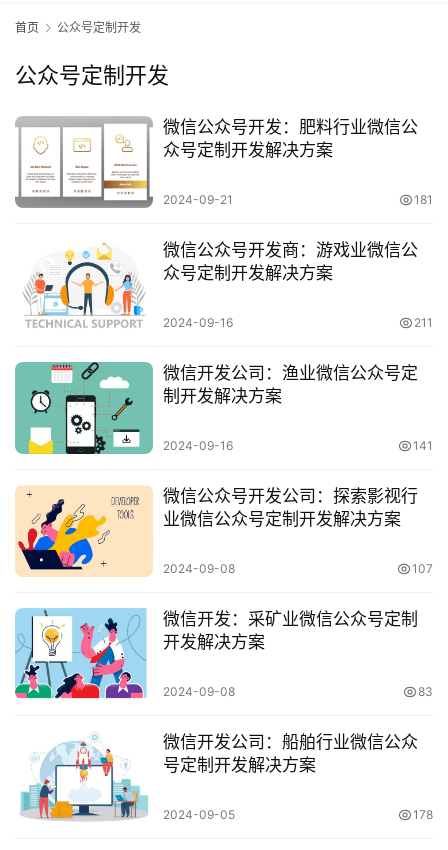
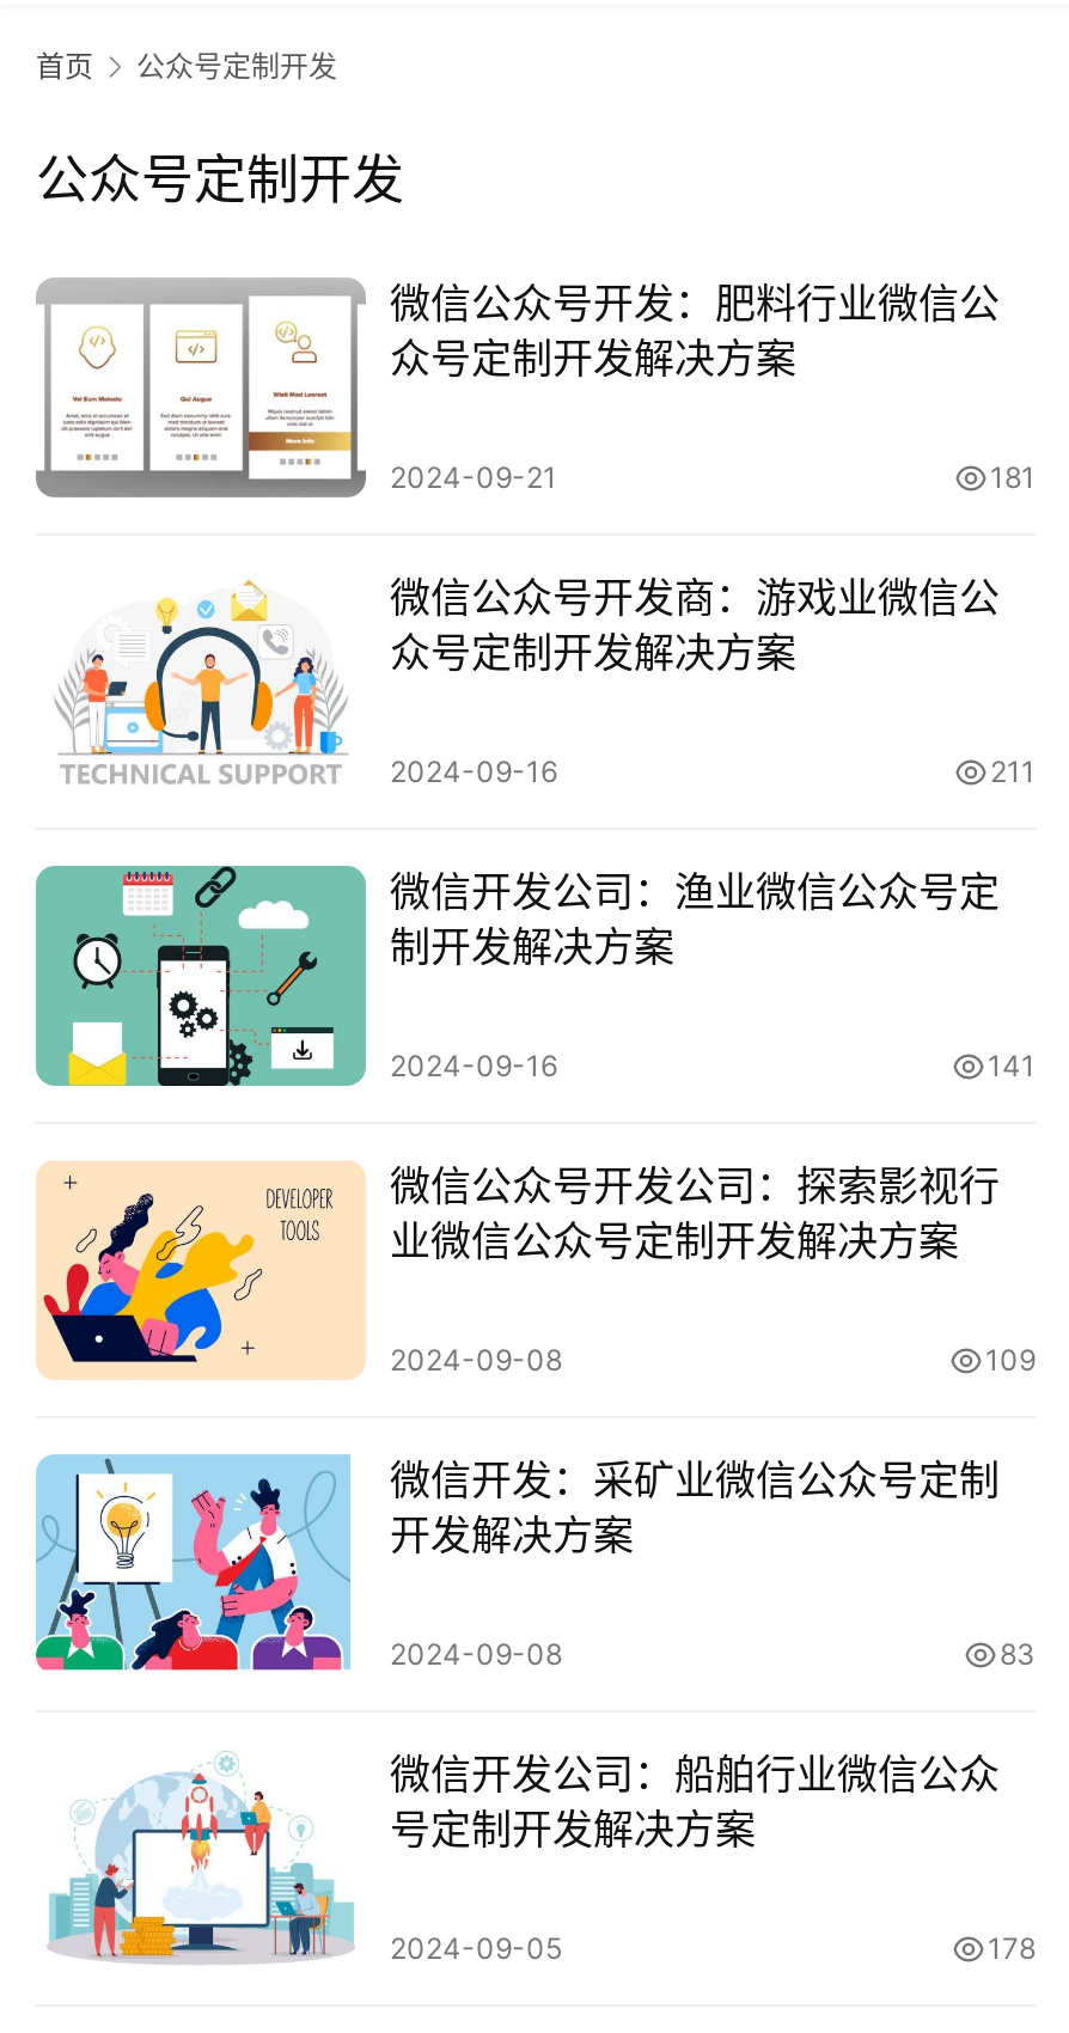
- 107
+ 109
